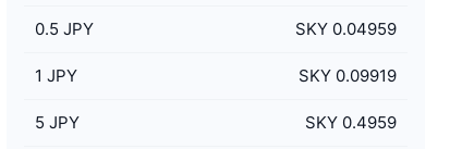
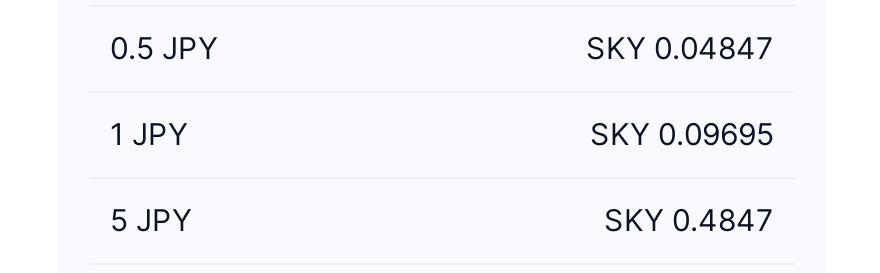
- SKY 0.04959
+ SKY 0.04847

- SKY 0.09919
+ SKY 0.09695

- SKY 0.4959
+ SKY 0.4847
